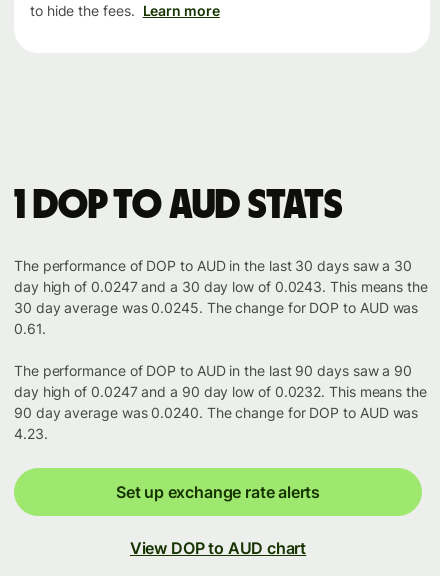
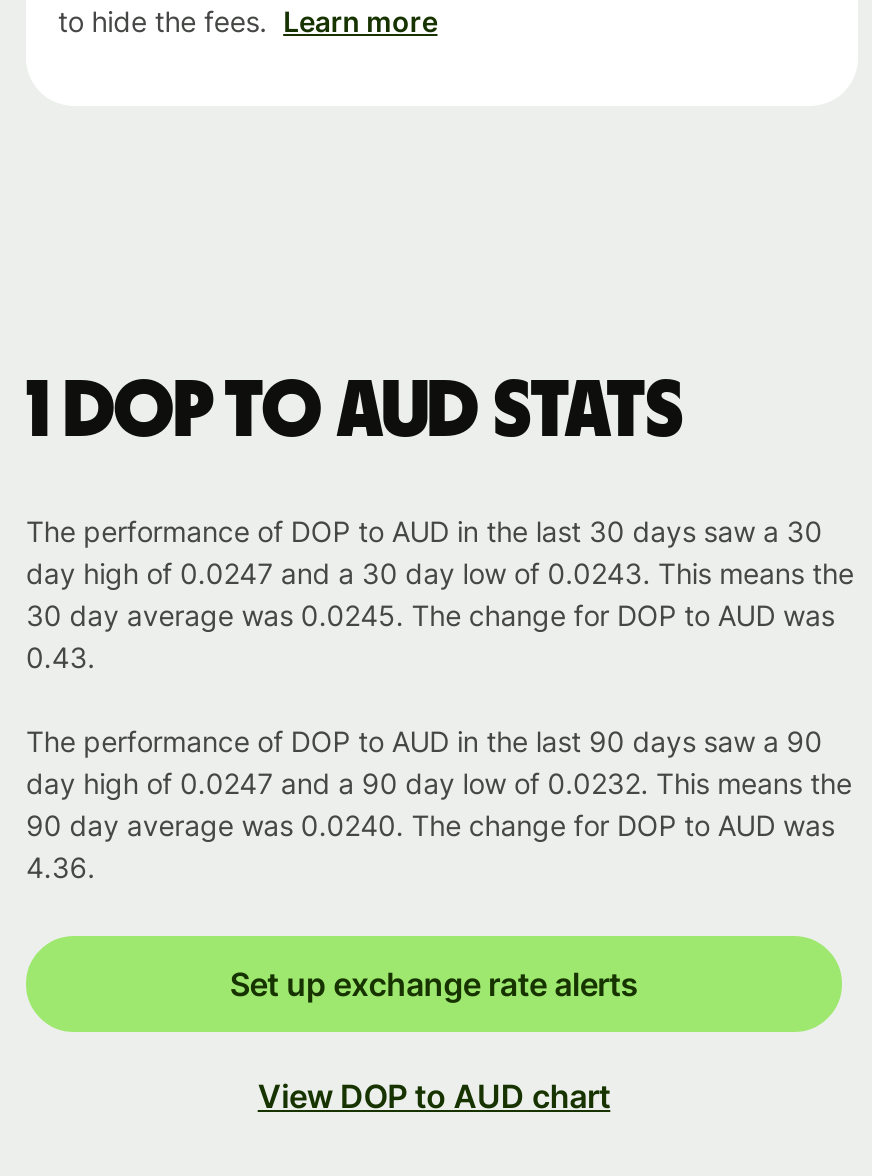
- 0.61.
+ 0.43.

- 4.23.
+ 4.36.
